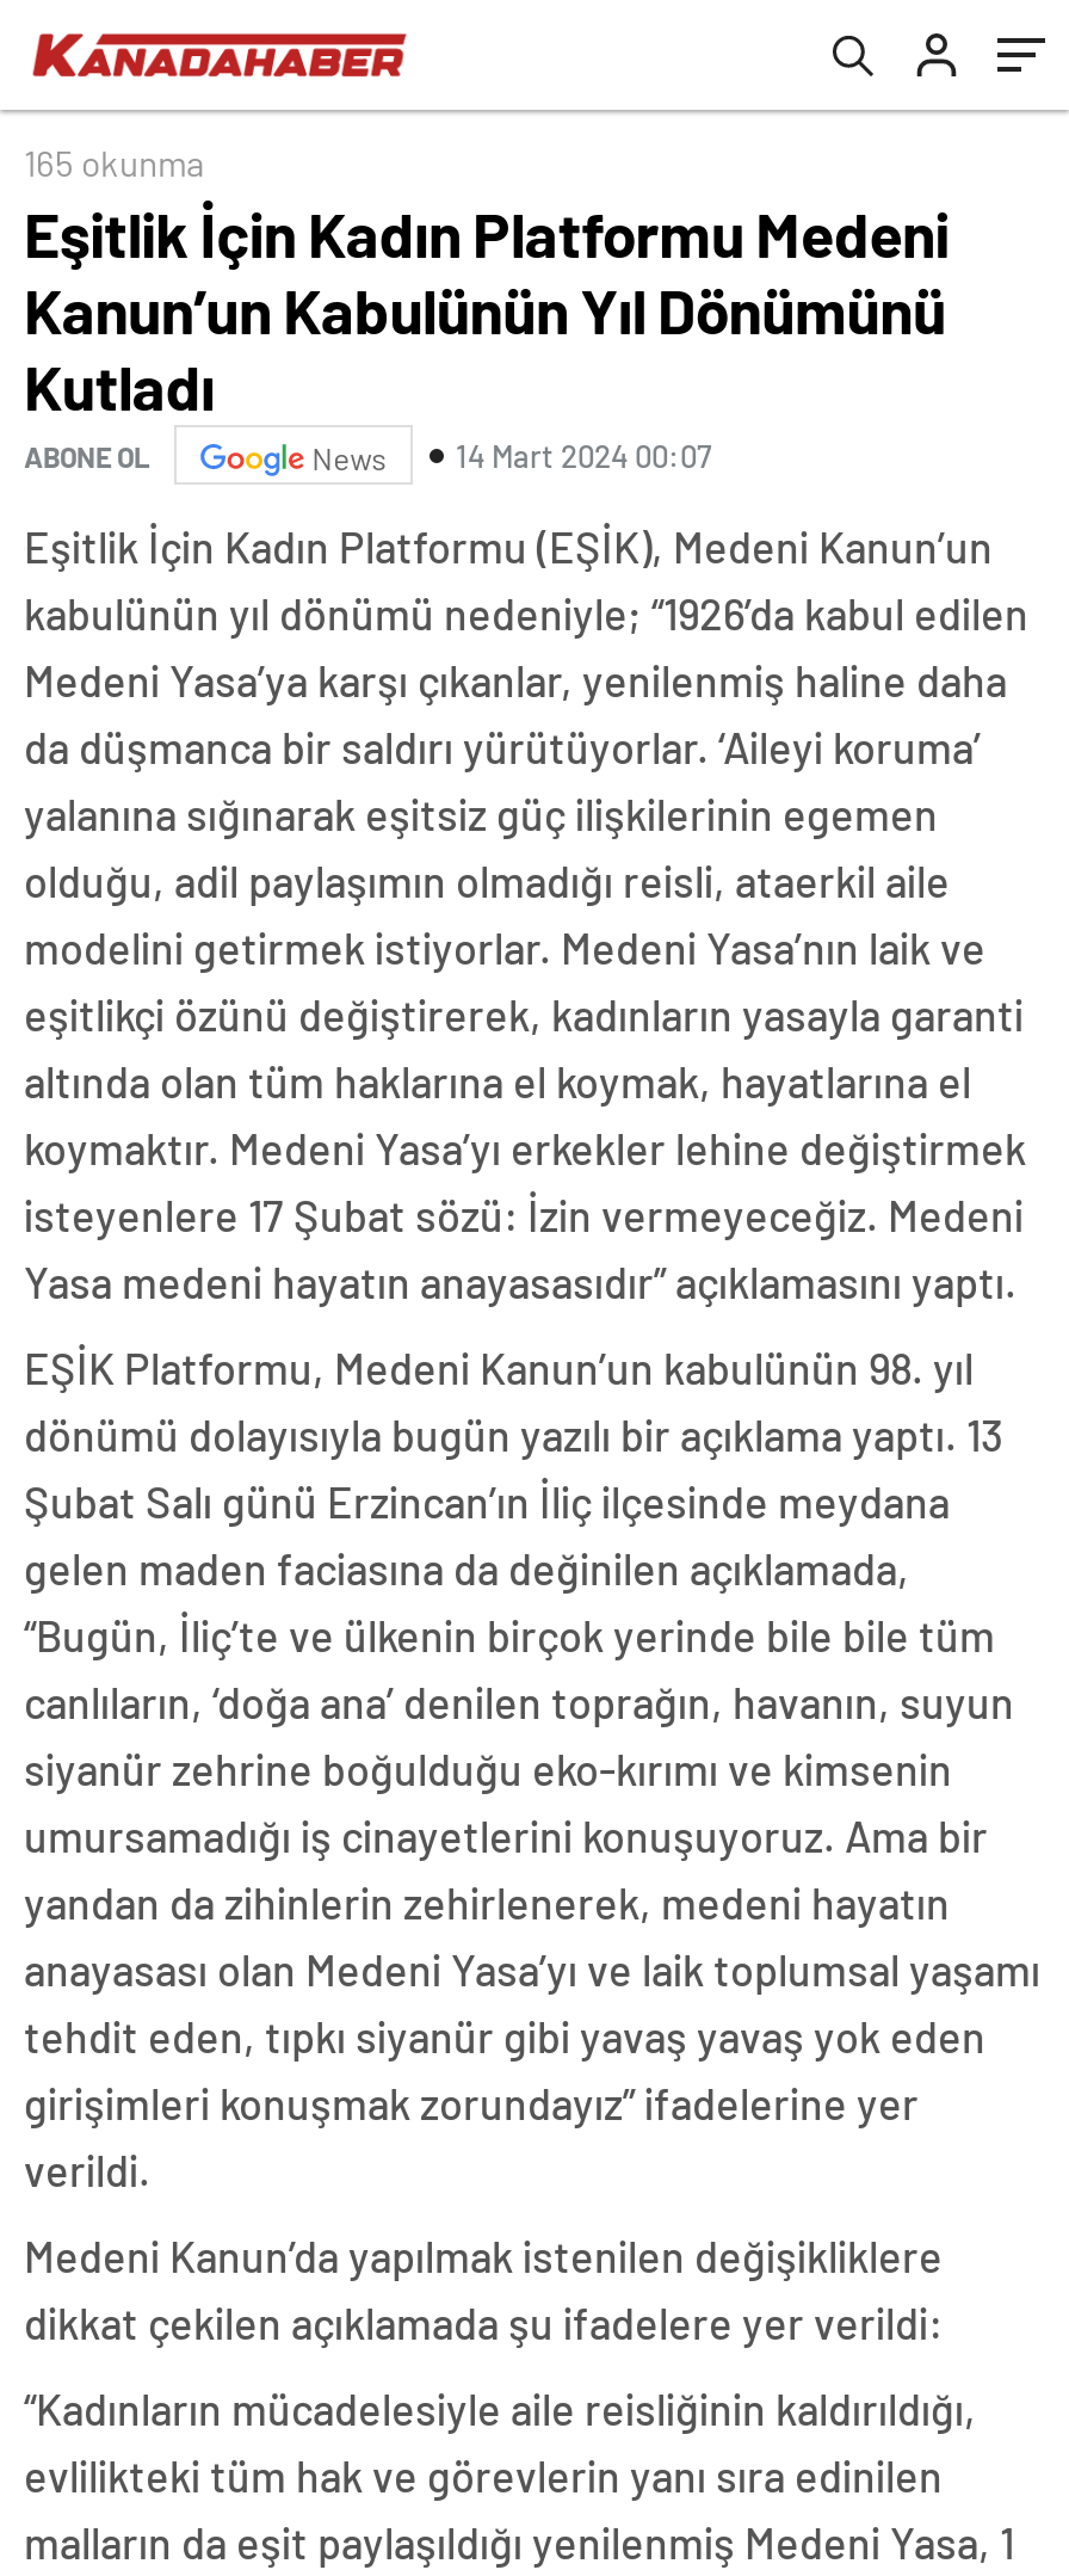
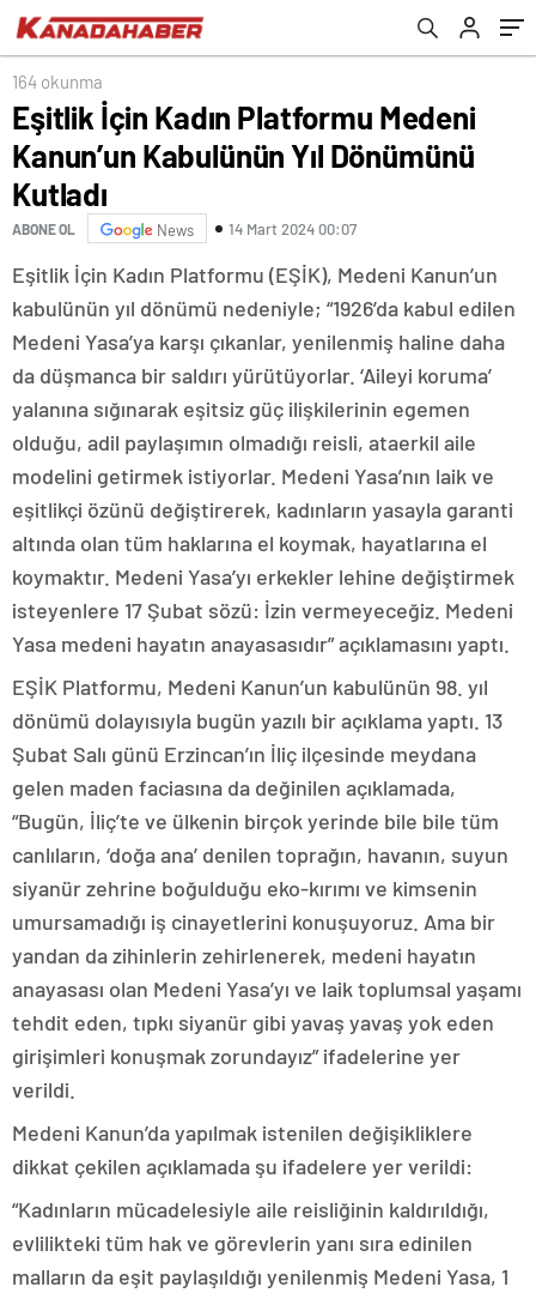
- 165 okunma
+ 164 okunma
